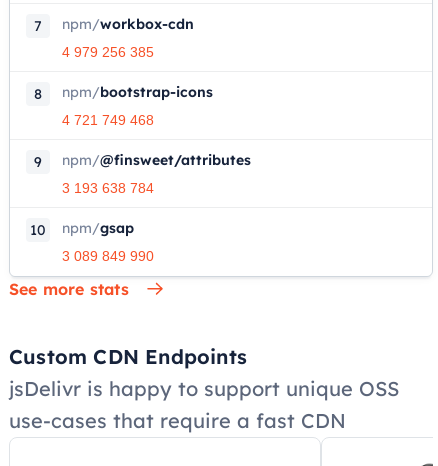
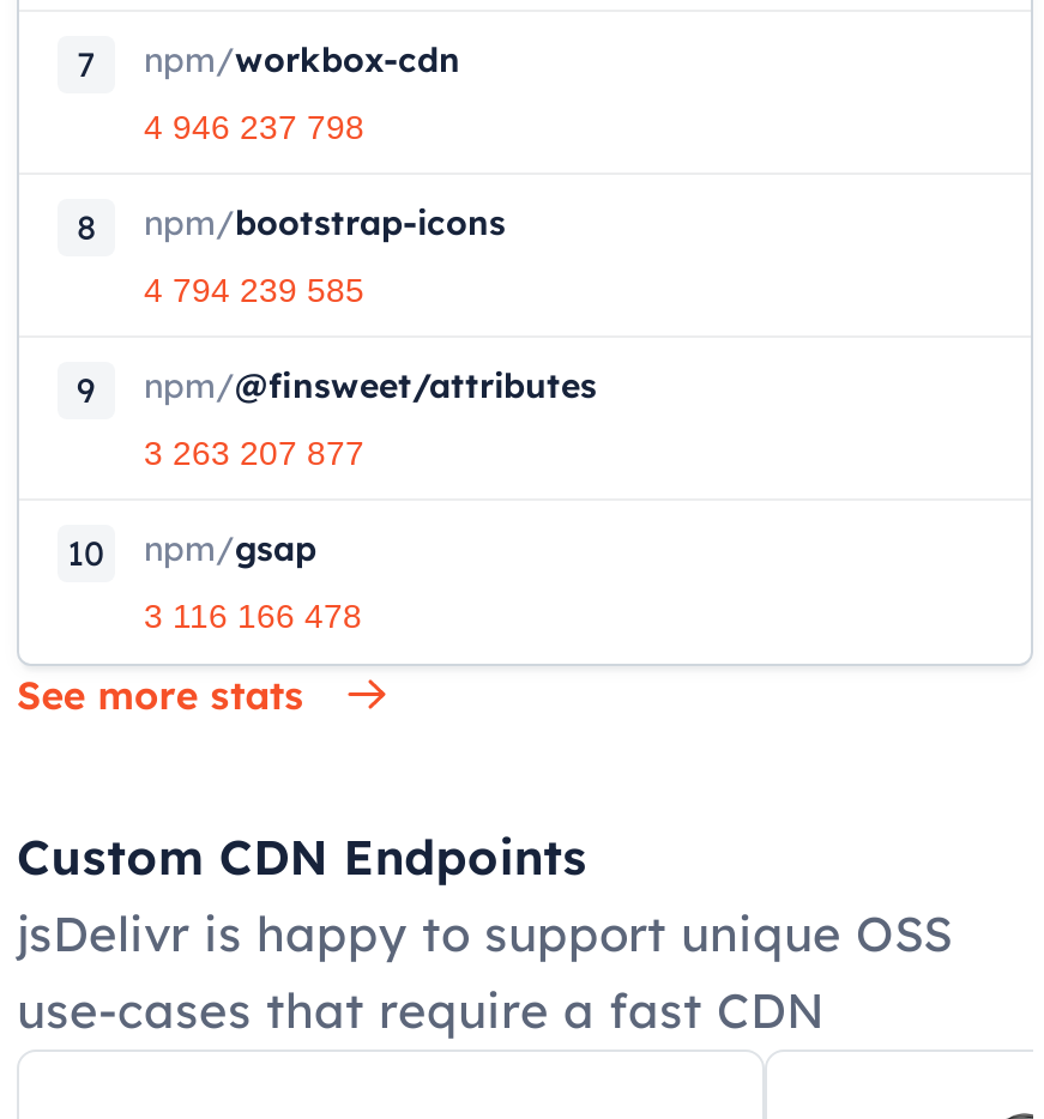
- 4 979 256 385
+ 4 946 237 798

- 4 721 749 468
+ 4 794 239 585

- 3 193 638 784
+ 3 263 207 877

- 3 089 849 990
+ 3 116 166 478
